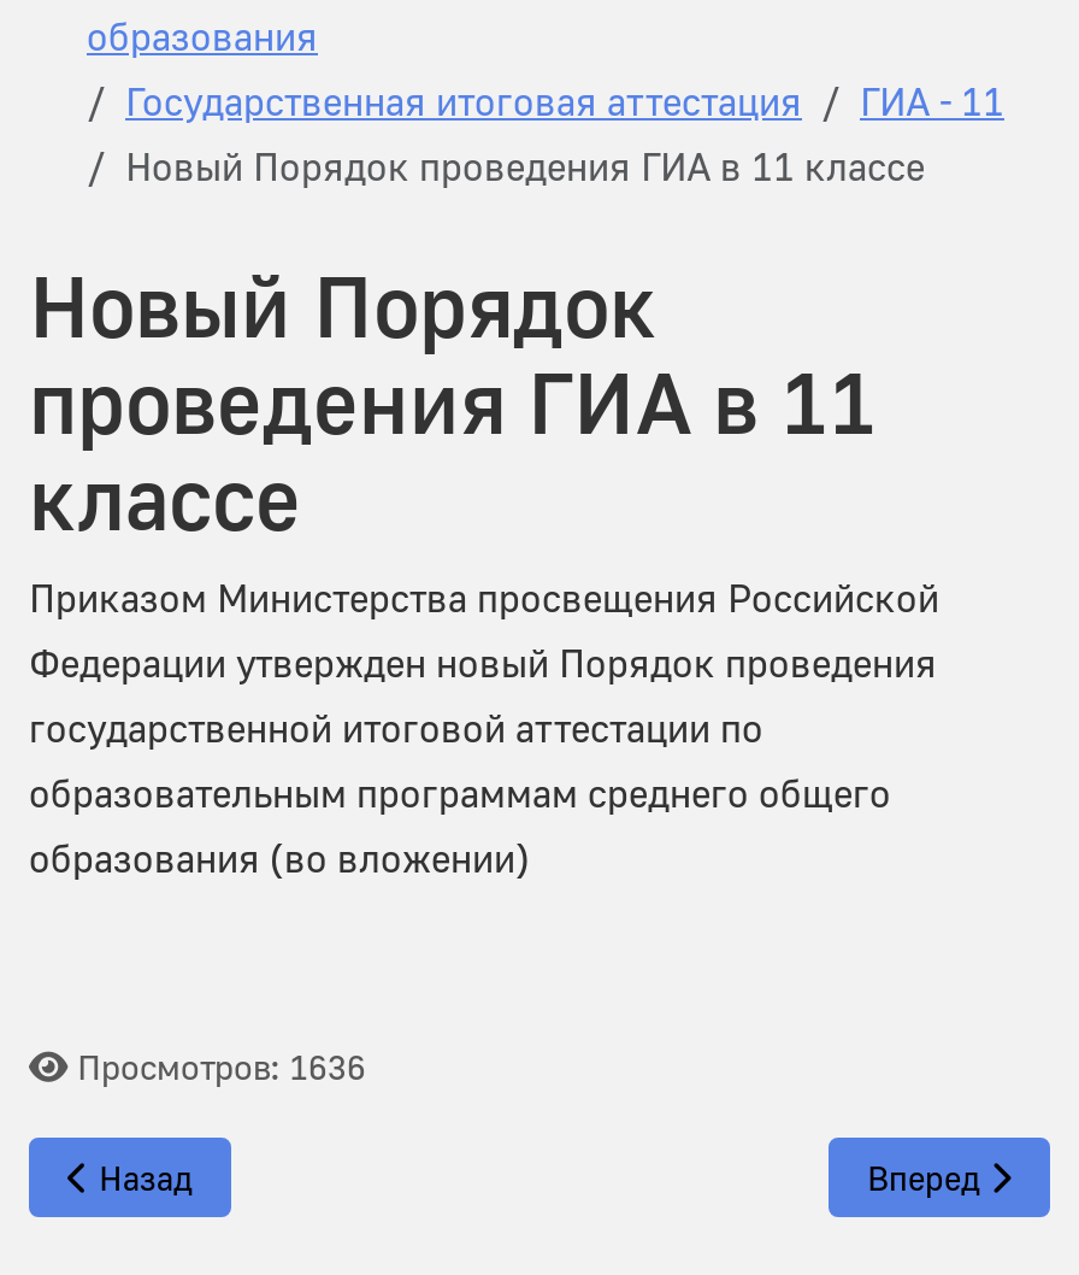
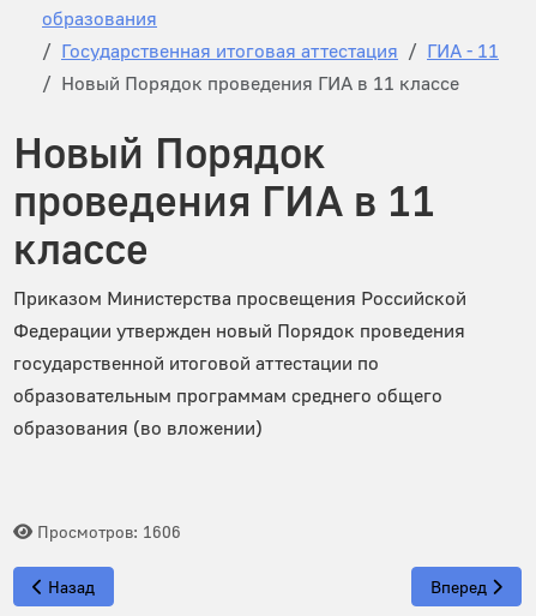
- Просмотров: 1636
+ Просмотров: 1606
